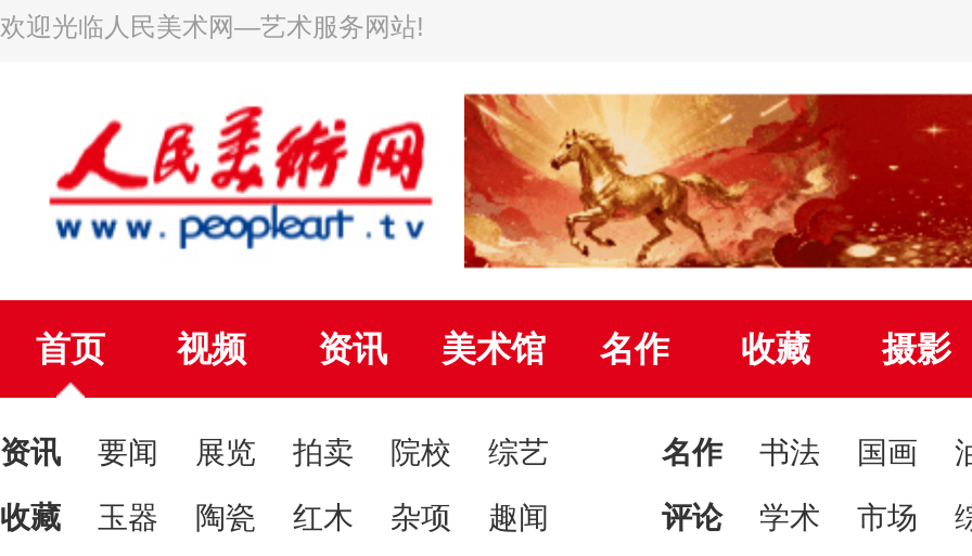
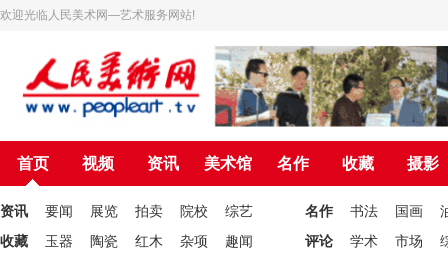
- [image]
+ [image]
